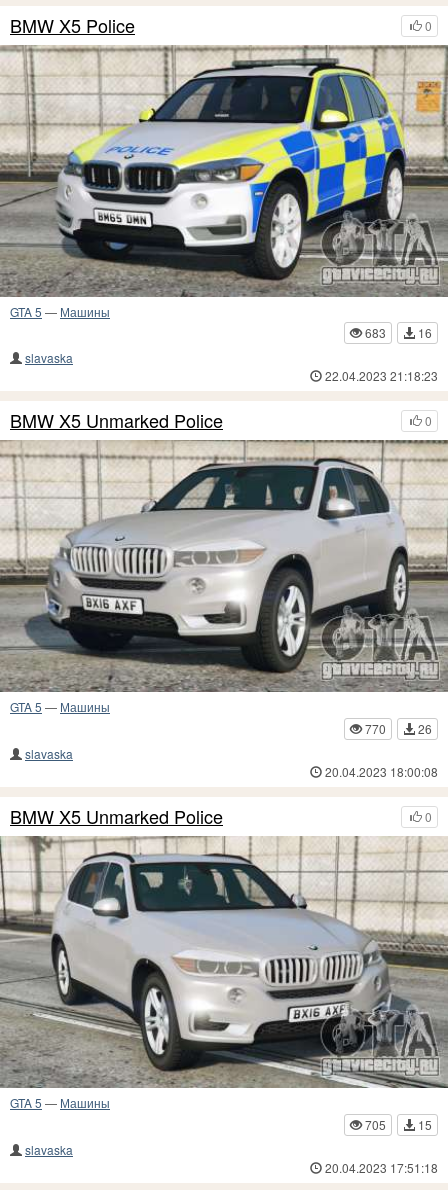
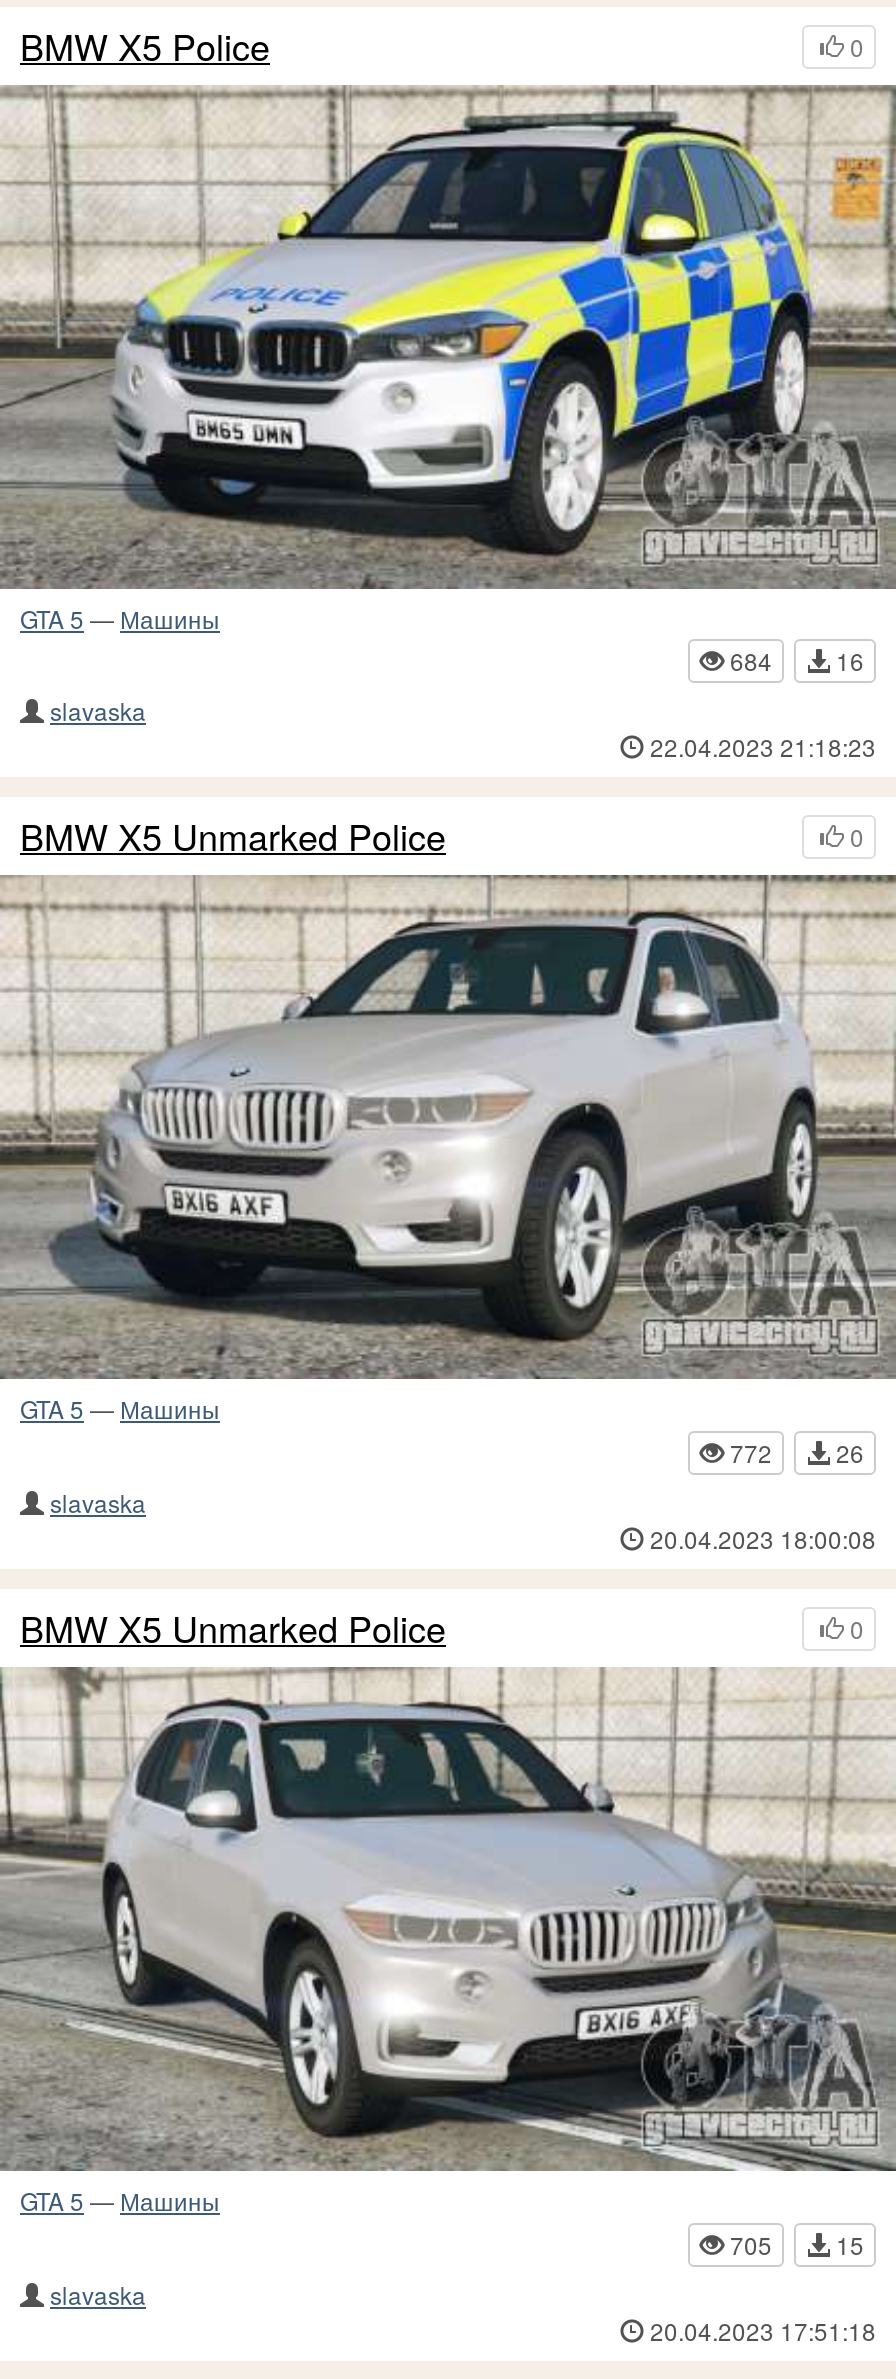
- 683 16
+ 684 16

- 770 26
+ 772 26
